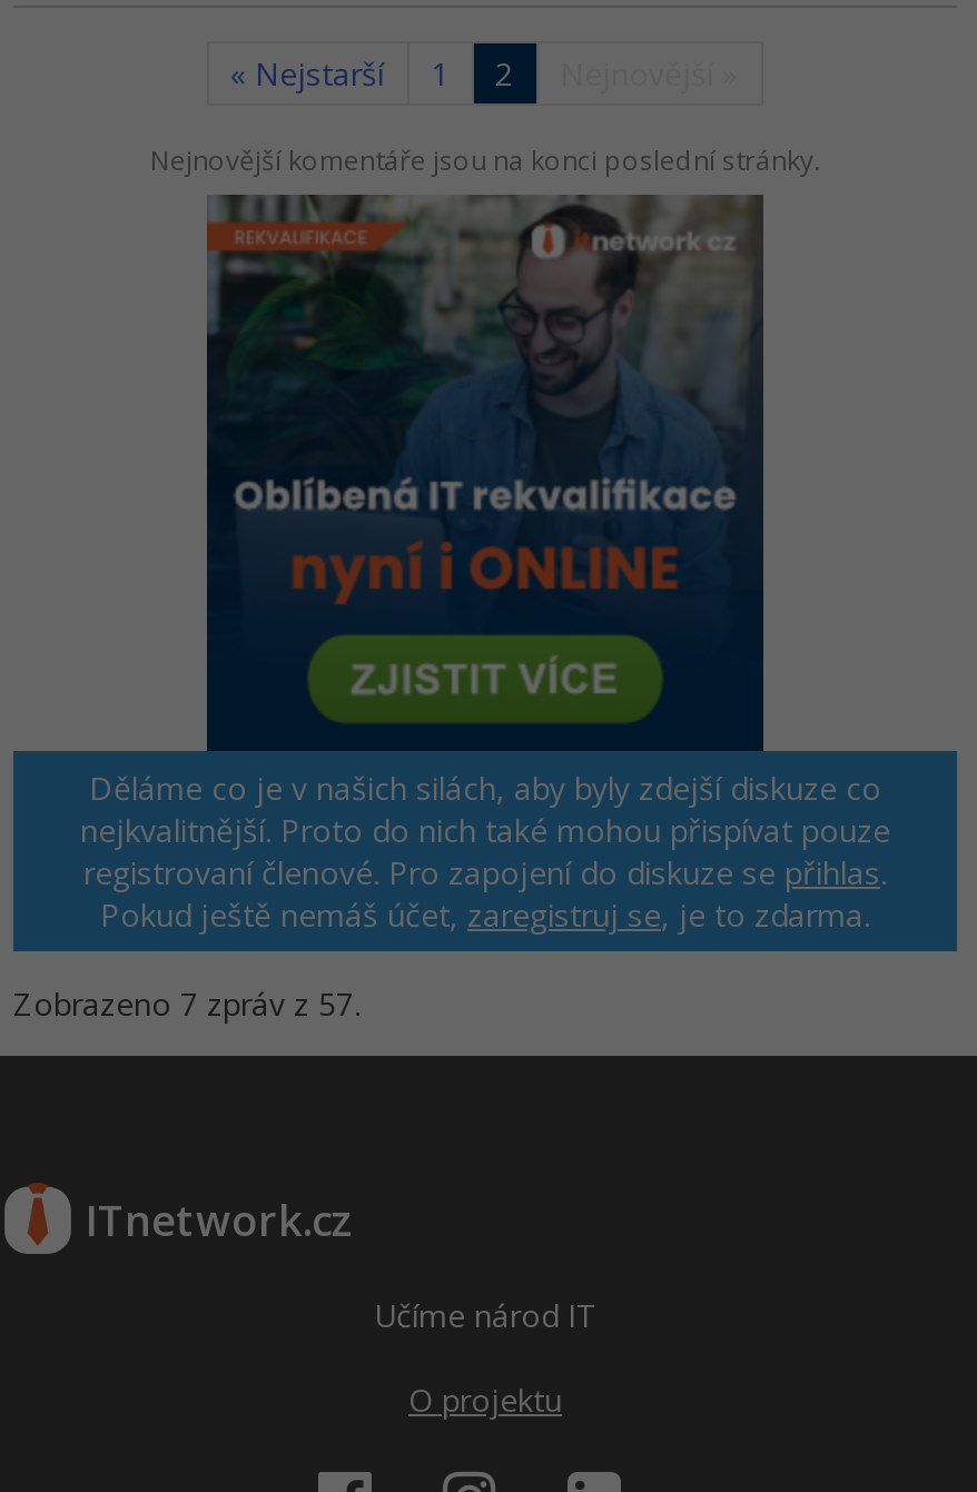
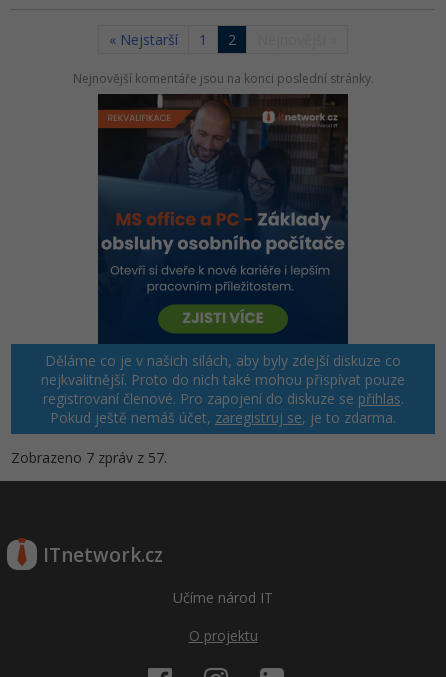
- [image]
+ [image]
